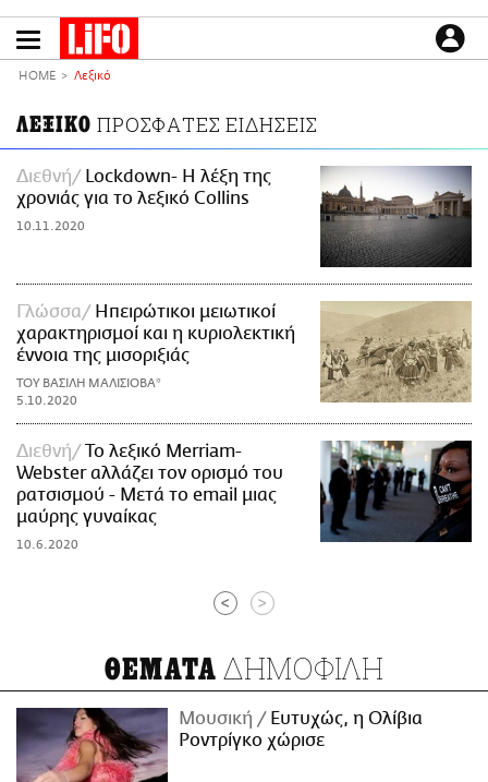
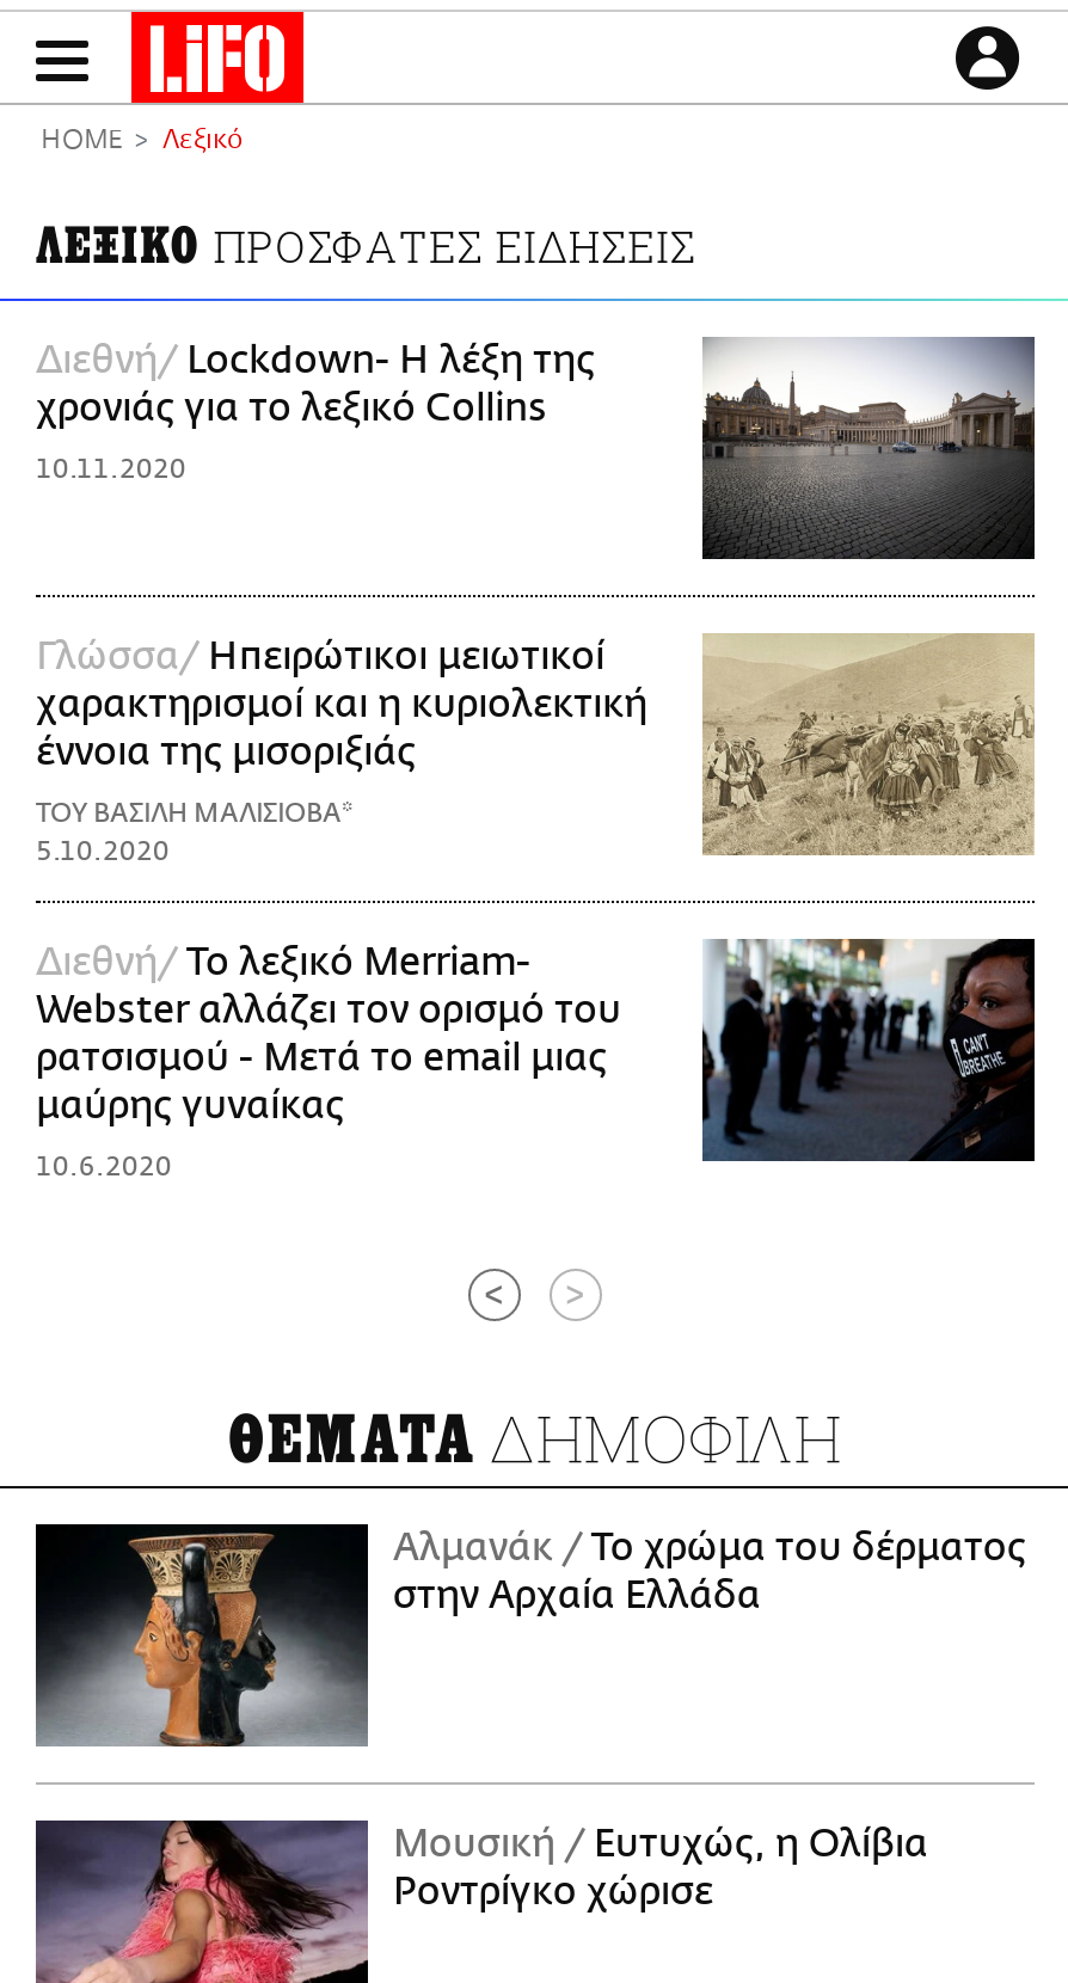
+ [image]
+ Αλμανάκ Το χρώμα του δέρματος
+ στην Αρχαία Ελλάδα
